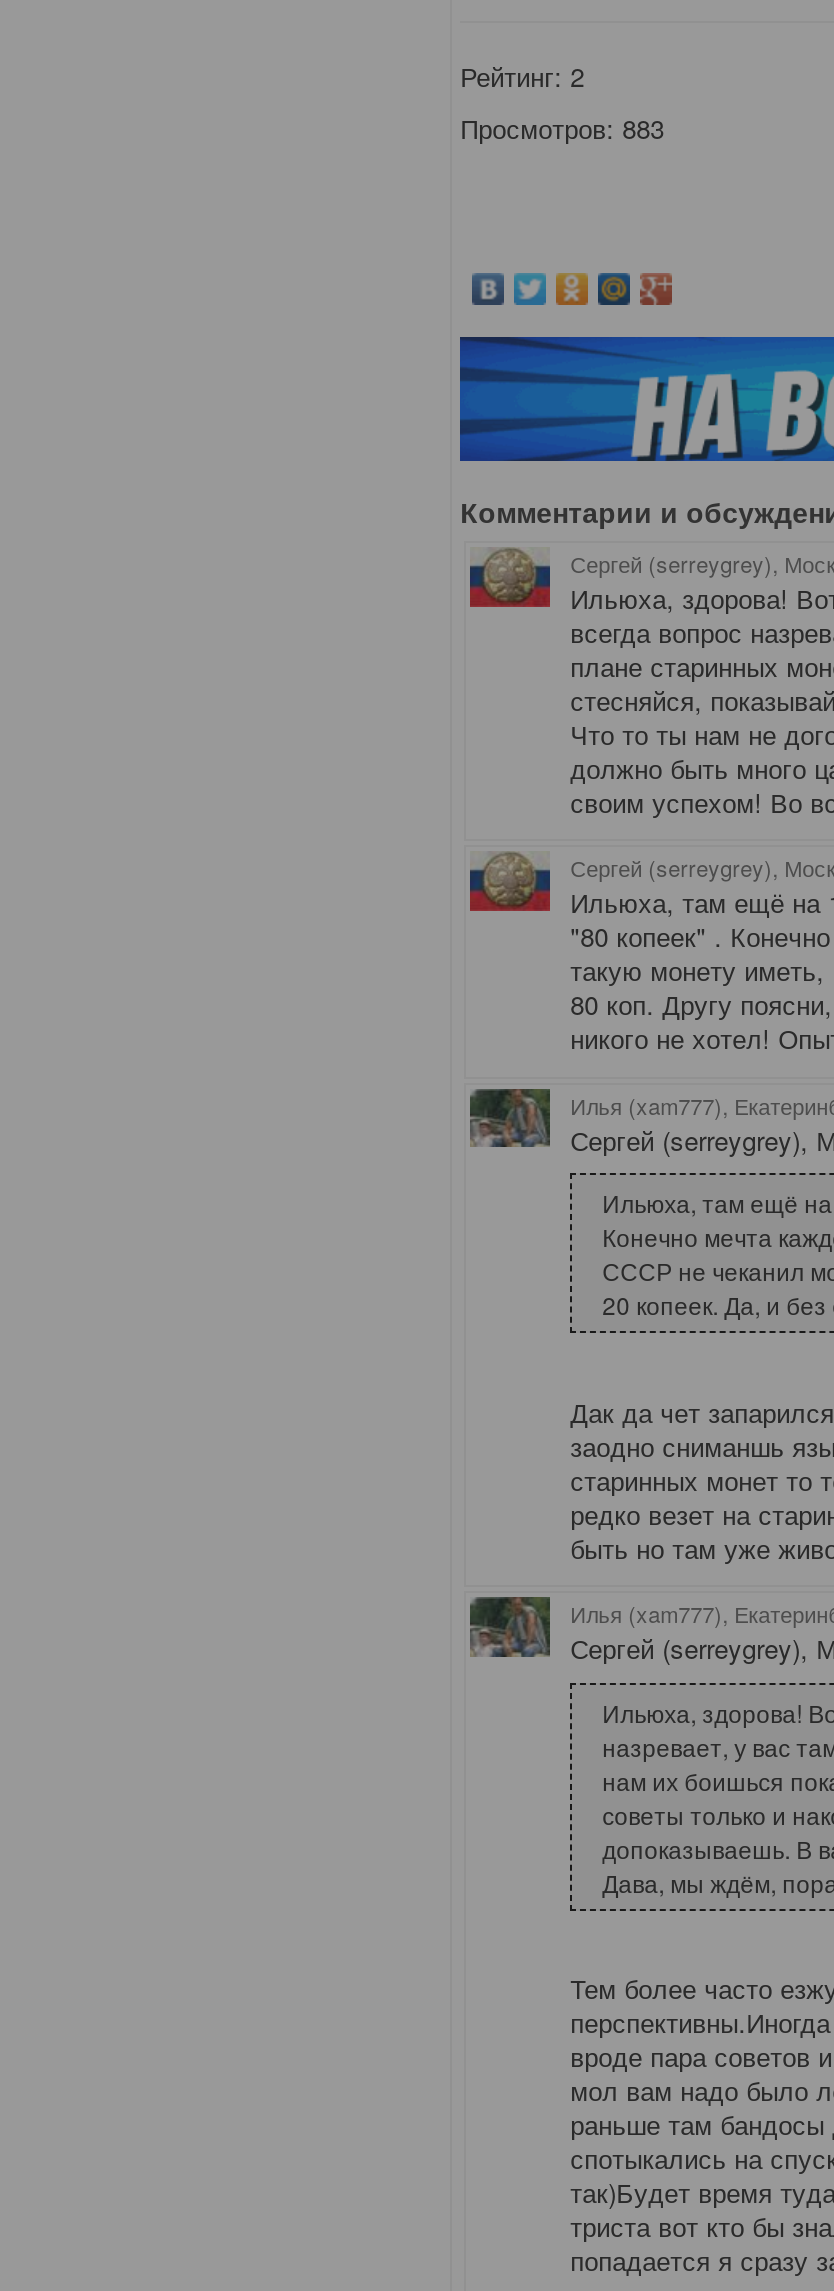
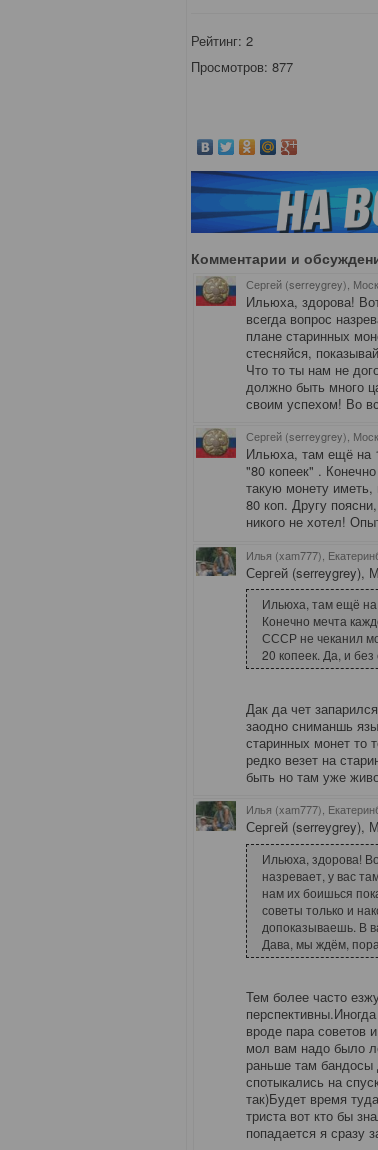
- Просмотров: 883
+ Просмотров: 877
